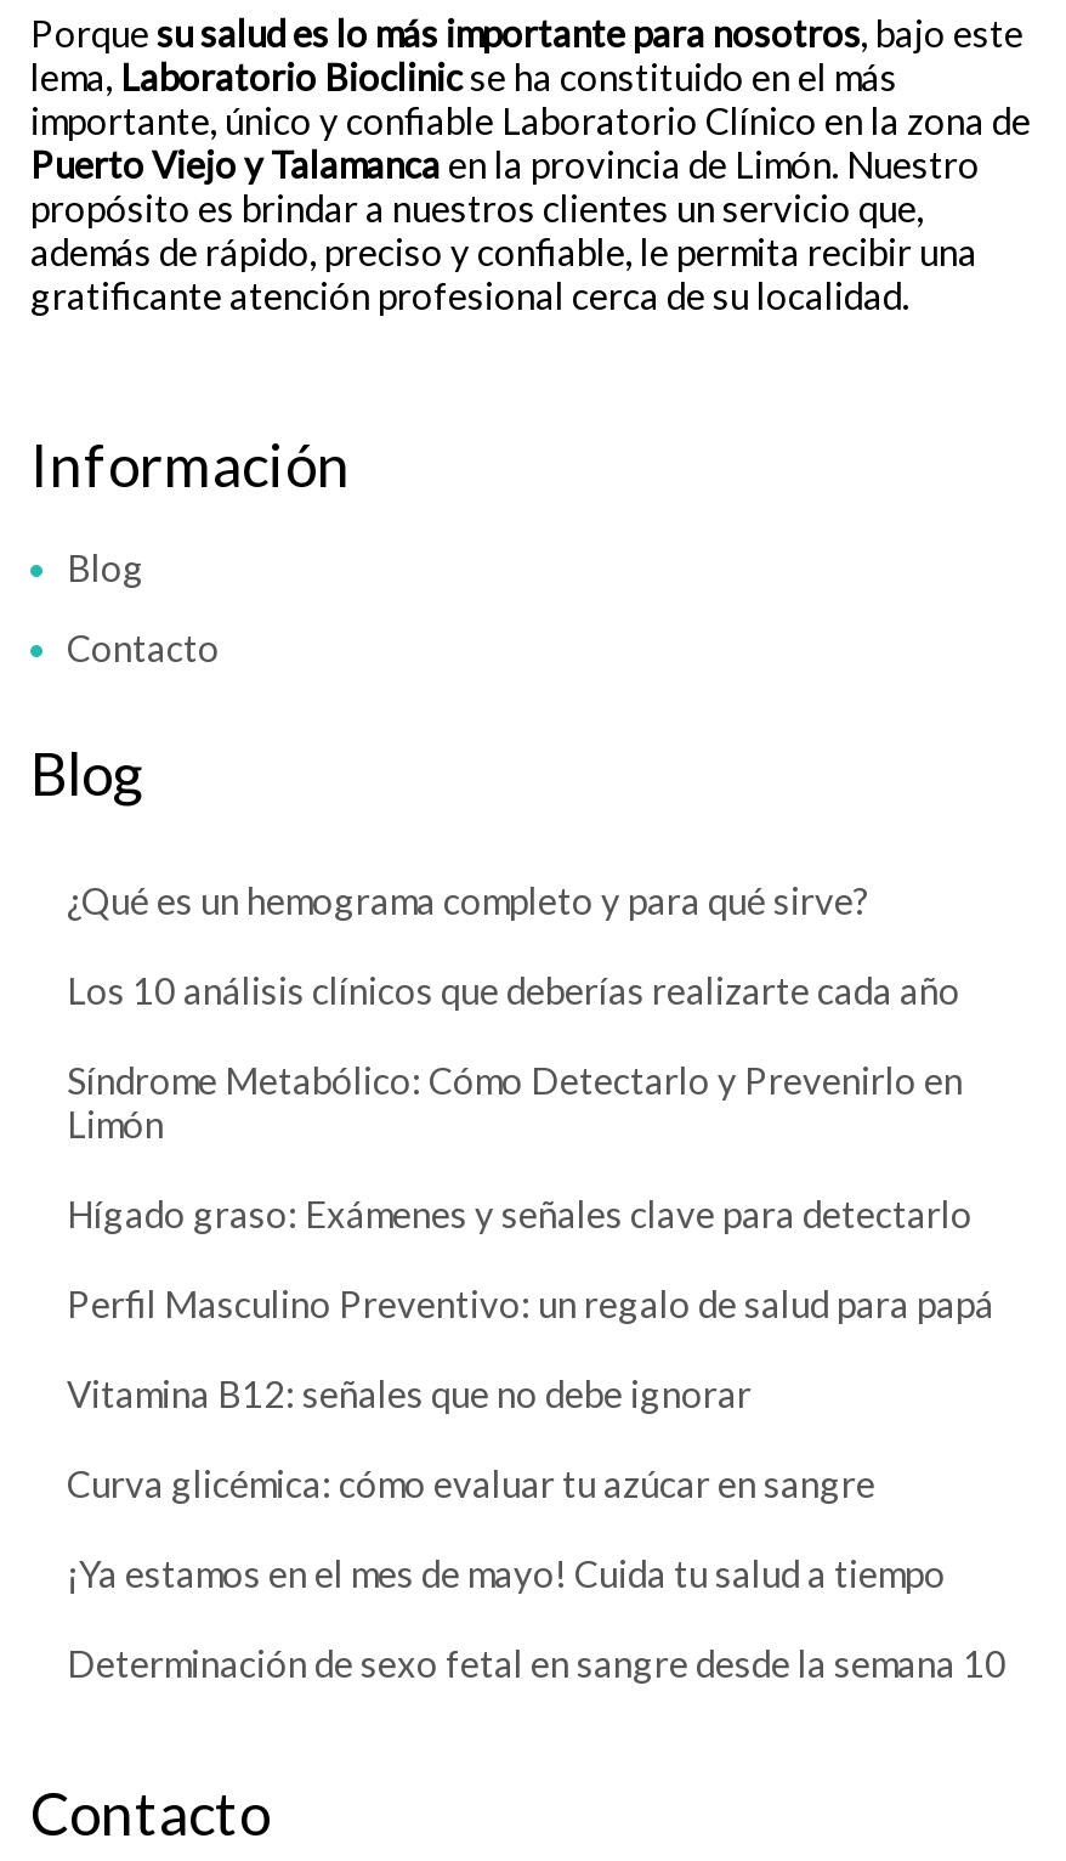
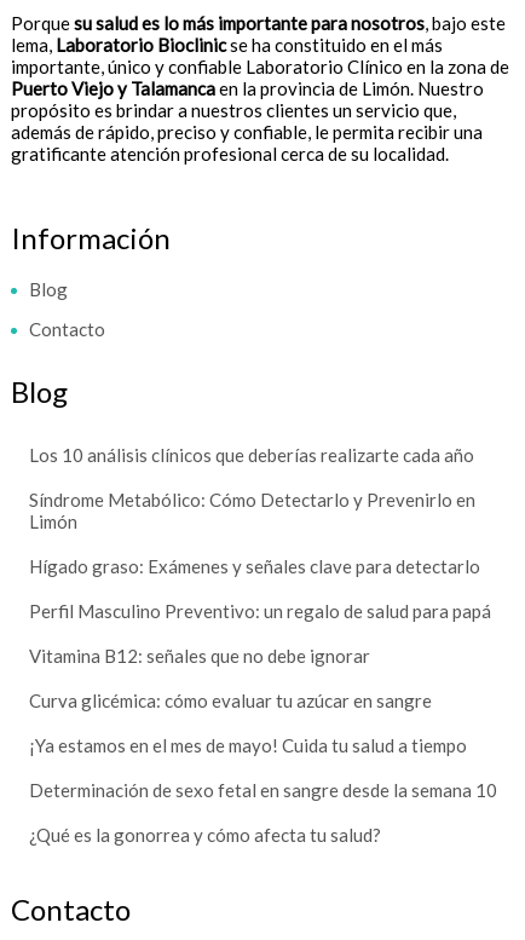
- ¿Qué es un hemograma completo y para qué sirve?

moved up: Los 10 análisis clínicos que deberías realizarte cada año | Síndrome Metabólico: Cómo Detectarlo y Prevenirlo en | Limón | ... | ¡Ya estamos en el mes de mayo! Cuida tu salud a tiempo | Determinación de sexo fetal en sangre desde la semana 10

+ ¿Qué es la gonorrea y cómo afecta tu salud?
